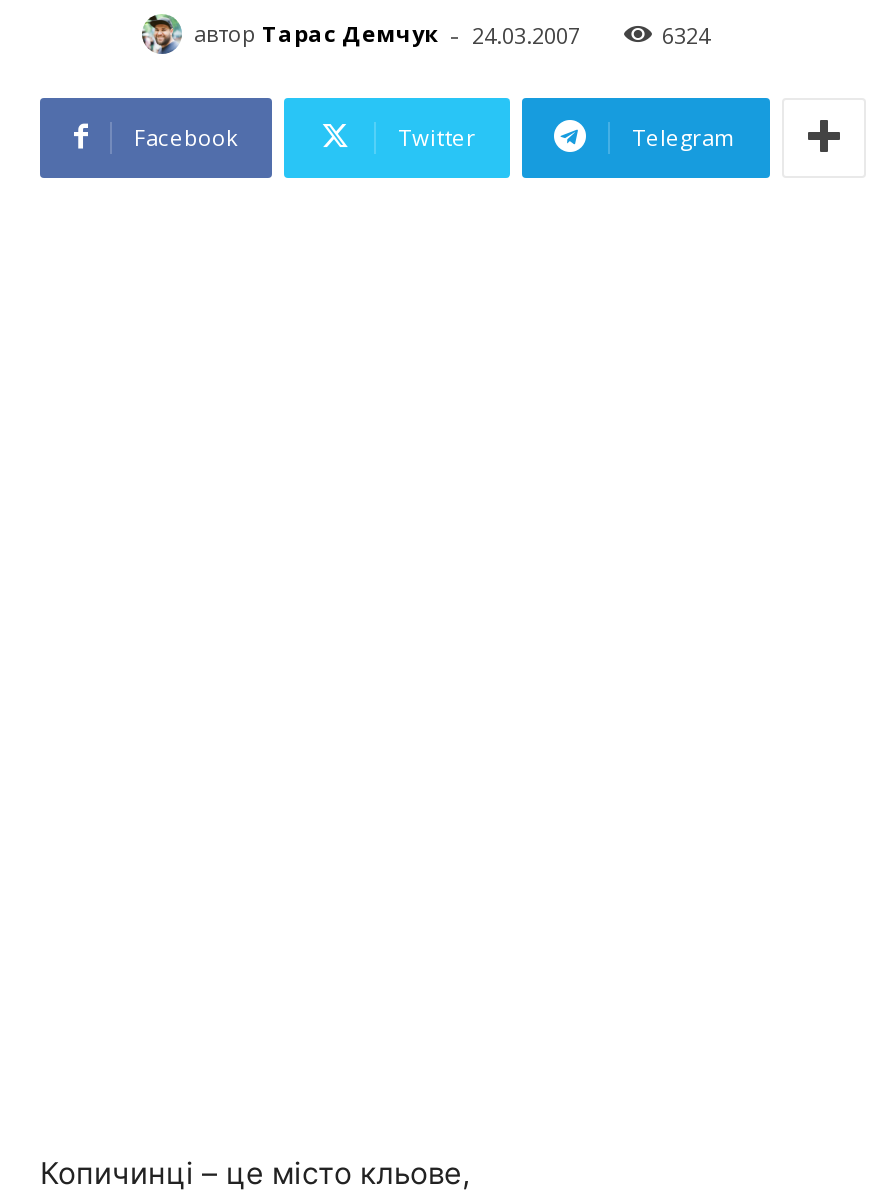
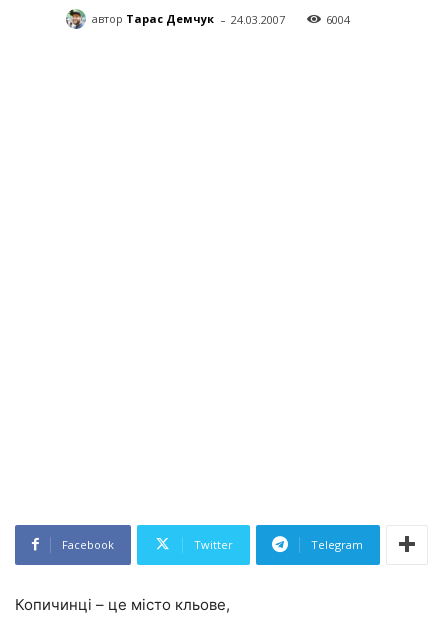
- 6324
+ 6004

moved down: Facebook | Twitter | Telegram
